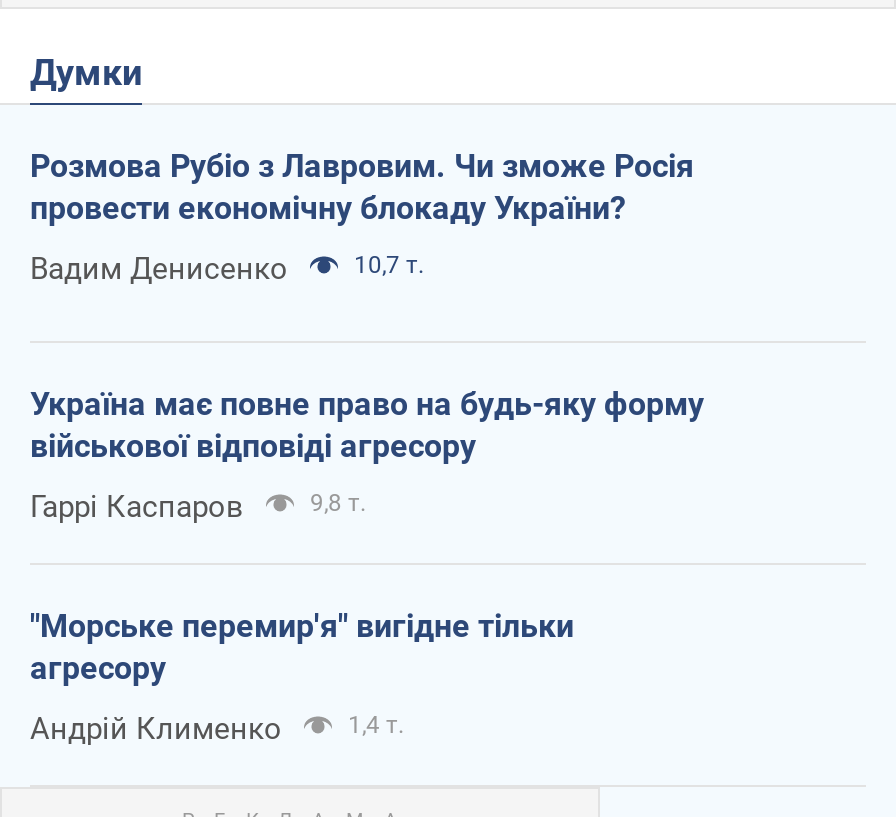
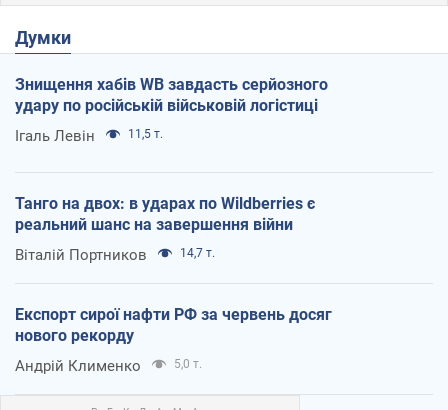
- Розмова Рубіо з Лавровим. Чи зможе Росія
- провести економічну блокаду України?
+ Знищення хабів WB завдасть серйозного
+ удару по російській військовій логістиці

- Вадим Денисенко
- 10,7 т.
+ Ігаль Левін
+ 11,5 т.

- Україна має повне право на будь-яку форму
- військової відповіді агресору
+ Танго на двох: в ударах по Wildberries є
+ реальний шанс на завершення війни

- Гаррі Каспаров
- 9,8 т.
+ Віталій Портников
+ 14,7 т.

- "Морське перемир'я" вигідне тільки
- агресору
+ Експорт сирої нафти РФ за червень досяг
+ нового рекорду

- 1,4 т.
+ 5,0 т.
